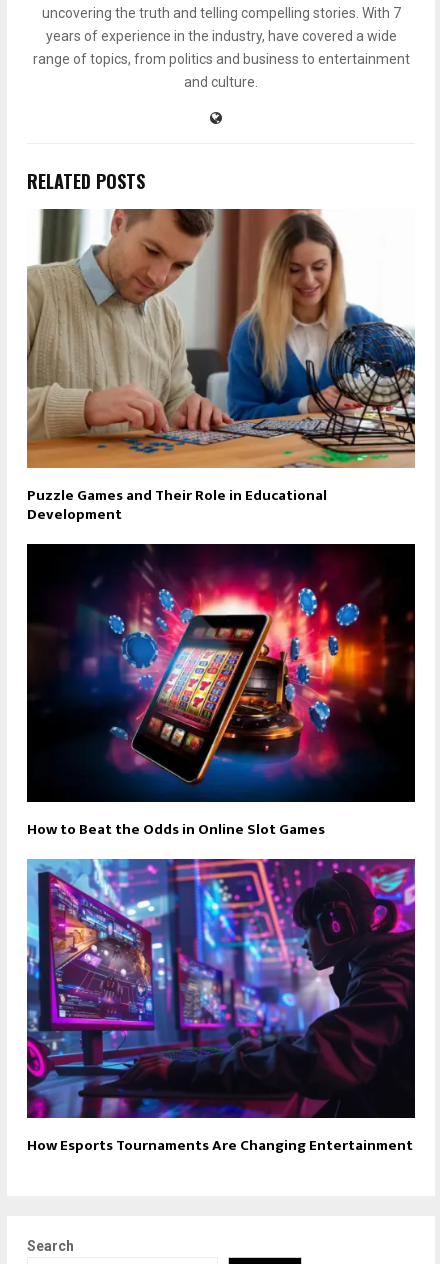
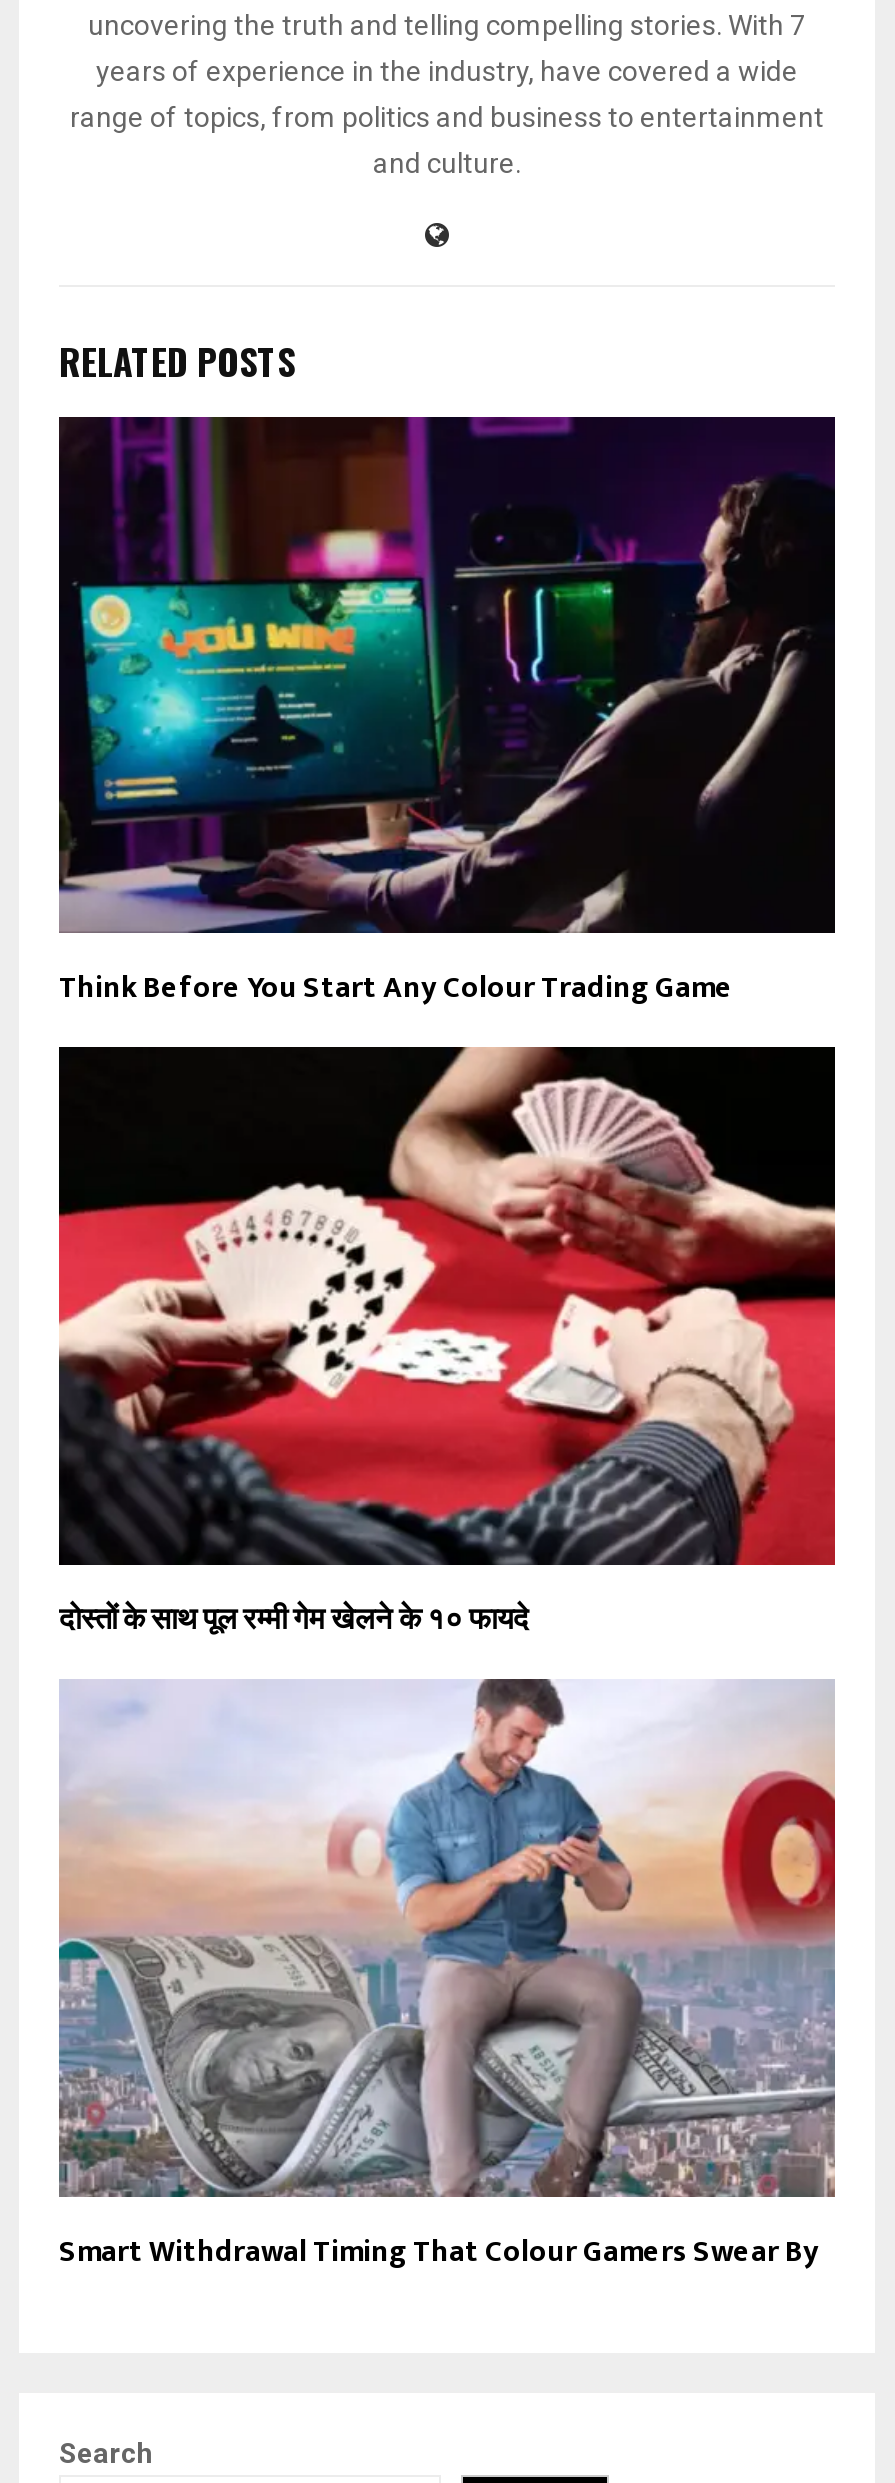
- [image]
- Puzzle Games and Their Role in Educational
- Development
+ [image]
+ Think Before You Start Any Colour Trading Game

- [image]
- How to Beat the Odds in Online Slot Games
+ [image]
+ दोस्तों के साथ पूल रम्मी गेम खेलने के १० फायदे

- [image]
- How Esports Tournaments Are Changing Entertainment
+ [image]
+ Smart Withdrawal Timing That Colour Gamers Swear By
